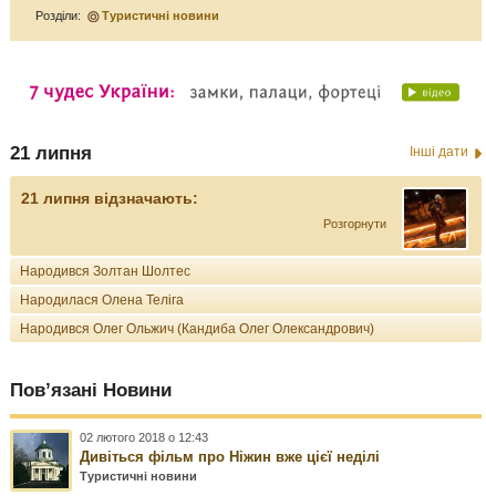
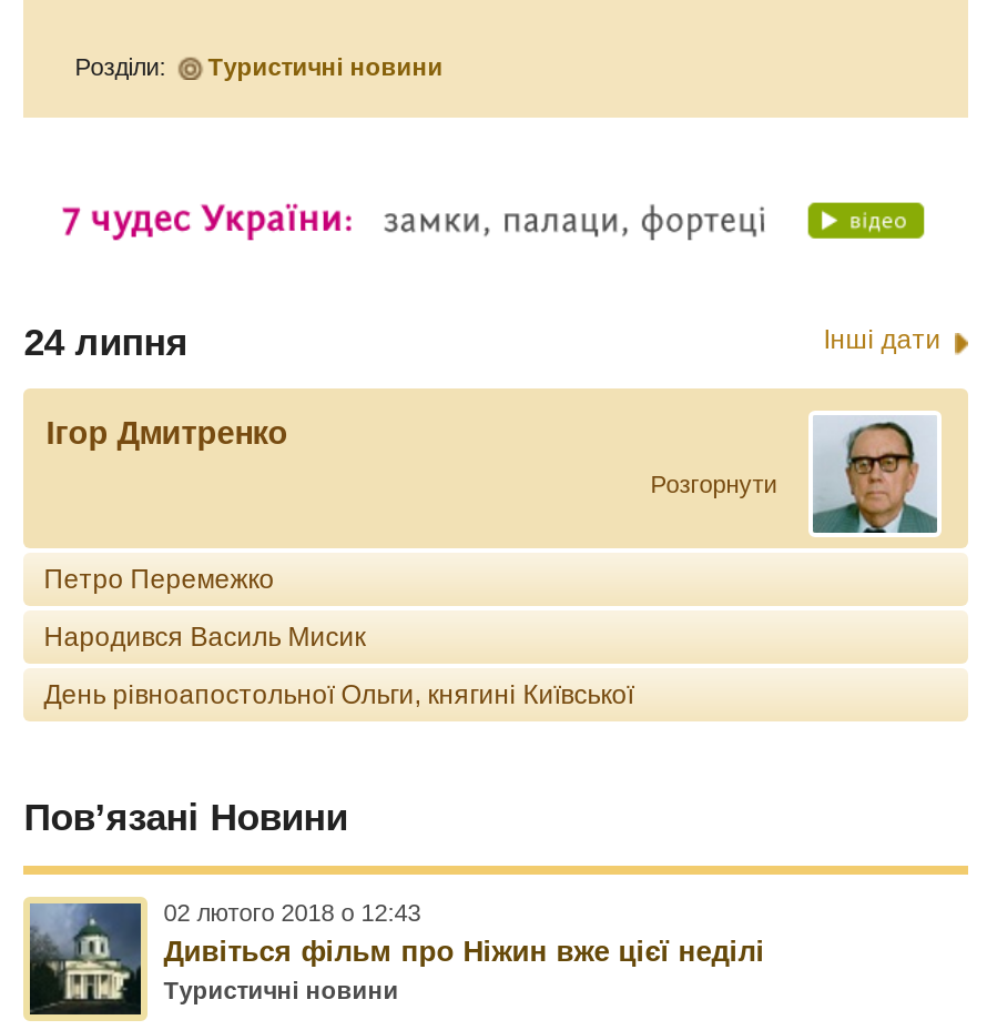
- 21 липня
+ 24 липня

- 21 липня відзначають:
+ Ігор Дмитренко

- [image]
+ [image]

- Народився Золтан Шолтес
+ Петро Перемежко

- Народилася Олена Теліга
+ Народився Василь Мисик

- Народився Олег Ольжич (Кандиба Олег Олександрович)
+ День рівноапостольної Ольги, княгині Київської
